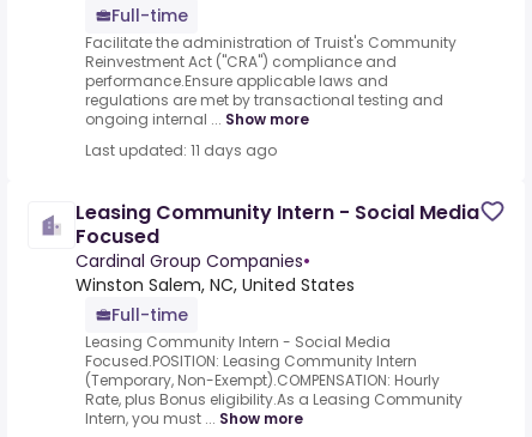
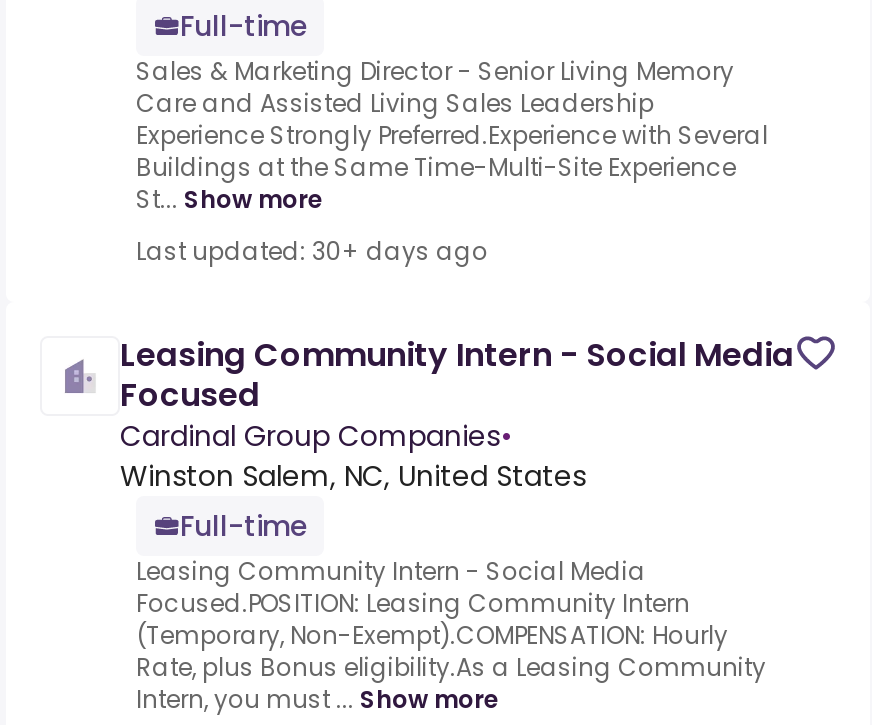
- Facilitate the administration of Truist's Community
- Reinvestment Act ("CRA") compliance and
- performance.Ensure applicable laws and
- regulations are met by transactional testing and
- ongoing internal ... Show more
+ Sales & Marketing Director - Senior Living Memory
+ Care and Assisted Living Sales Leadership
+ Experience Strongly Preferred.Experience with Several
+ Buildings at the Same Time-Multi-Site Experience
+ St... Show more

- Last updated: 11 days ago
+ Last updated: 30+ days ago
